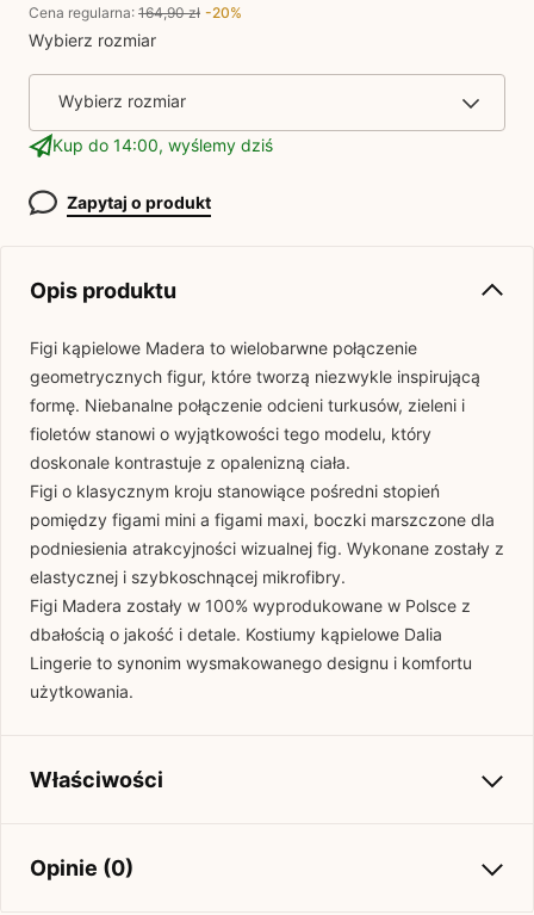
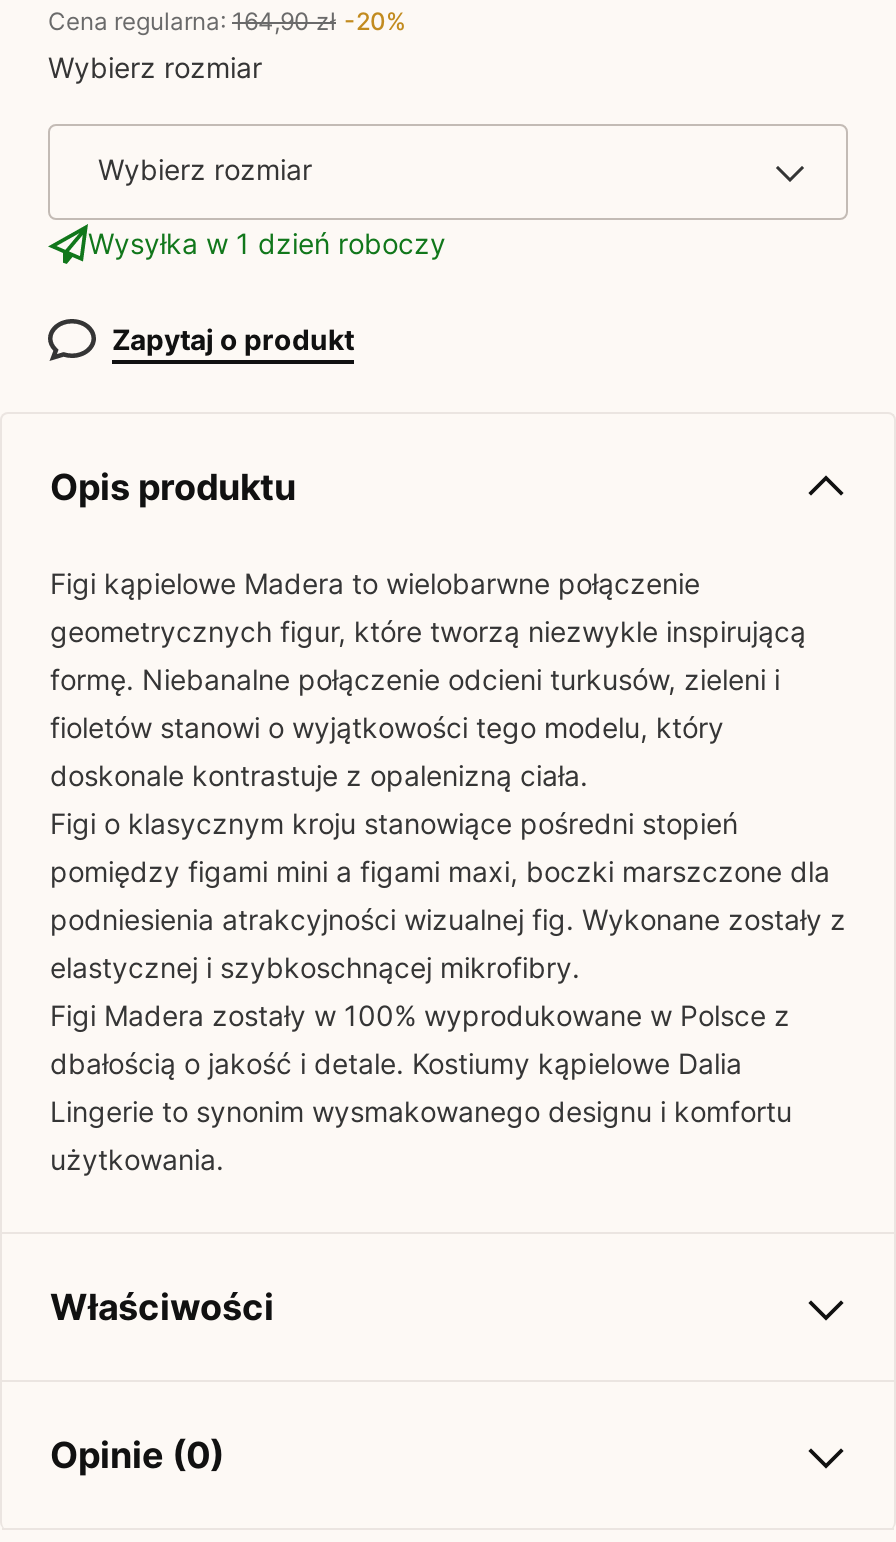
- Kup do 14:00, wyślemy dziś
+ Wysyłka w 1 dzień roboczy
